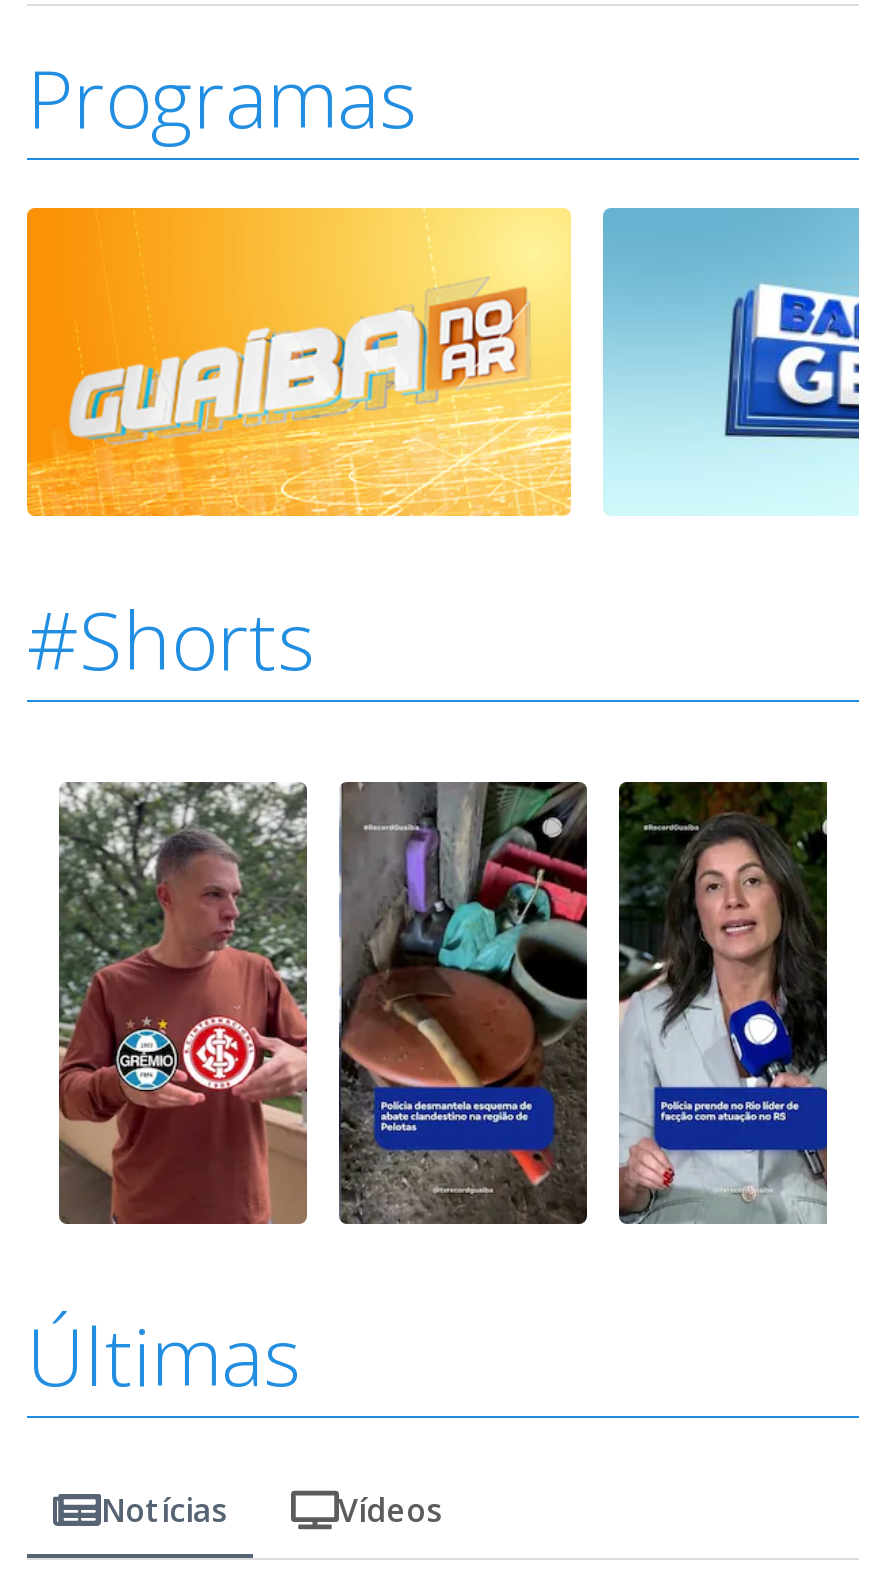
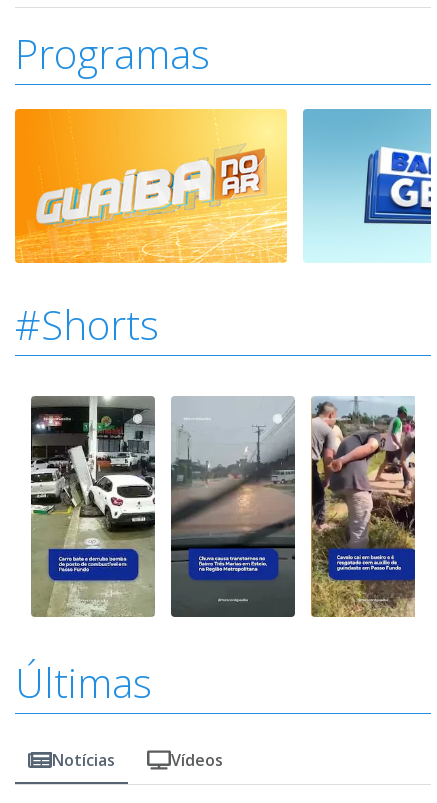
- [image]
+ [image]

- [image]
+ [image]

- [image]
+ [image]
